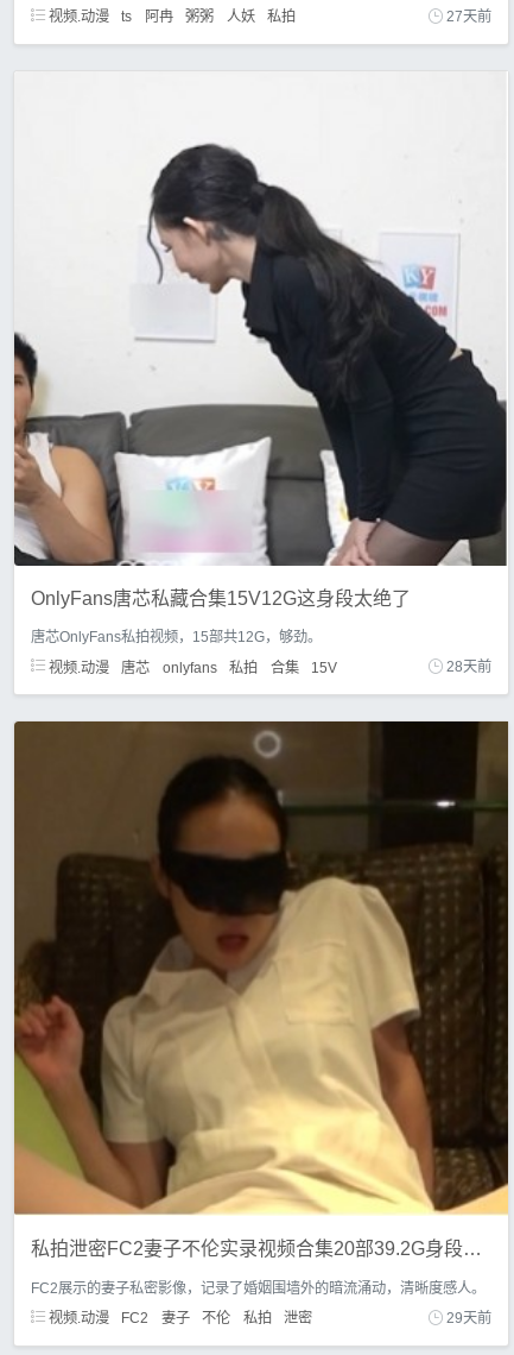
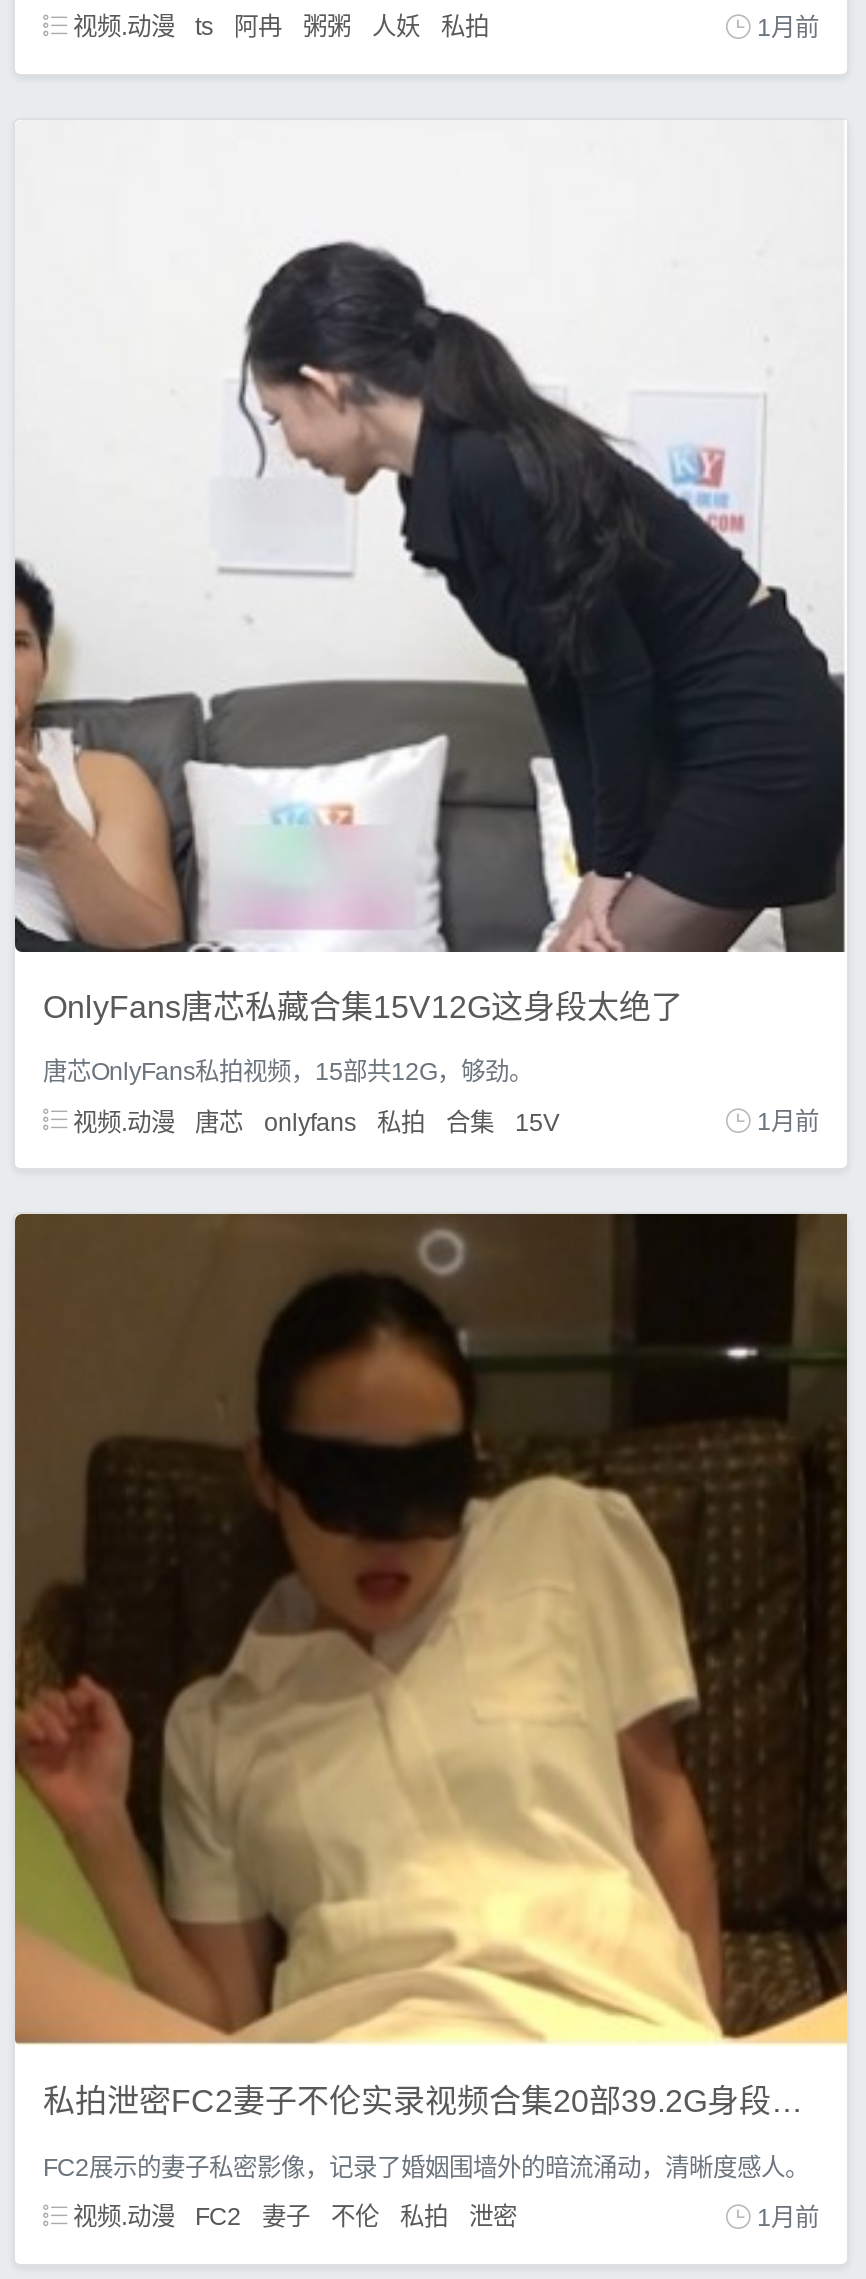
- 27天前
+ 1月前

- 28天前
+ 1月前

- 29天前
+ 1月前
